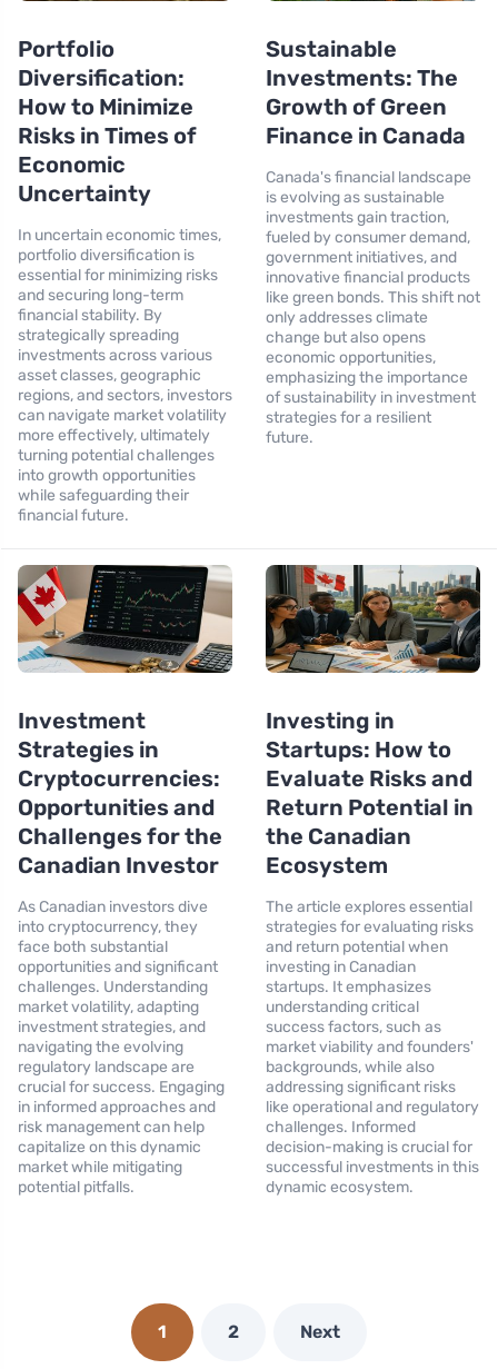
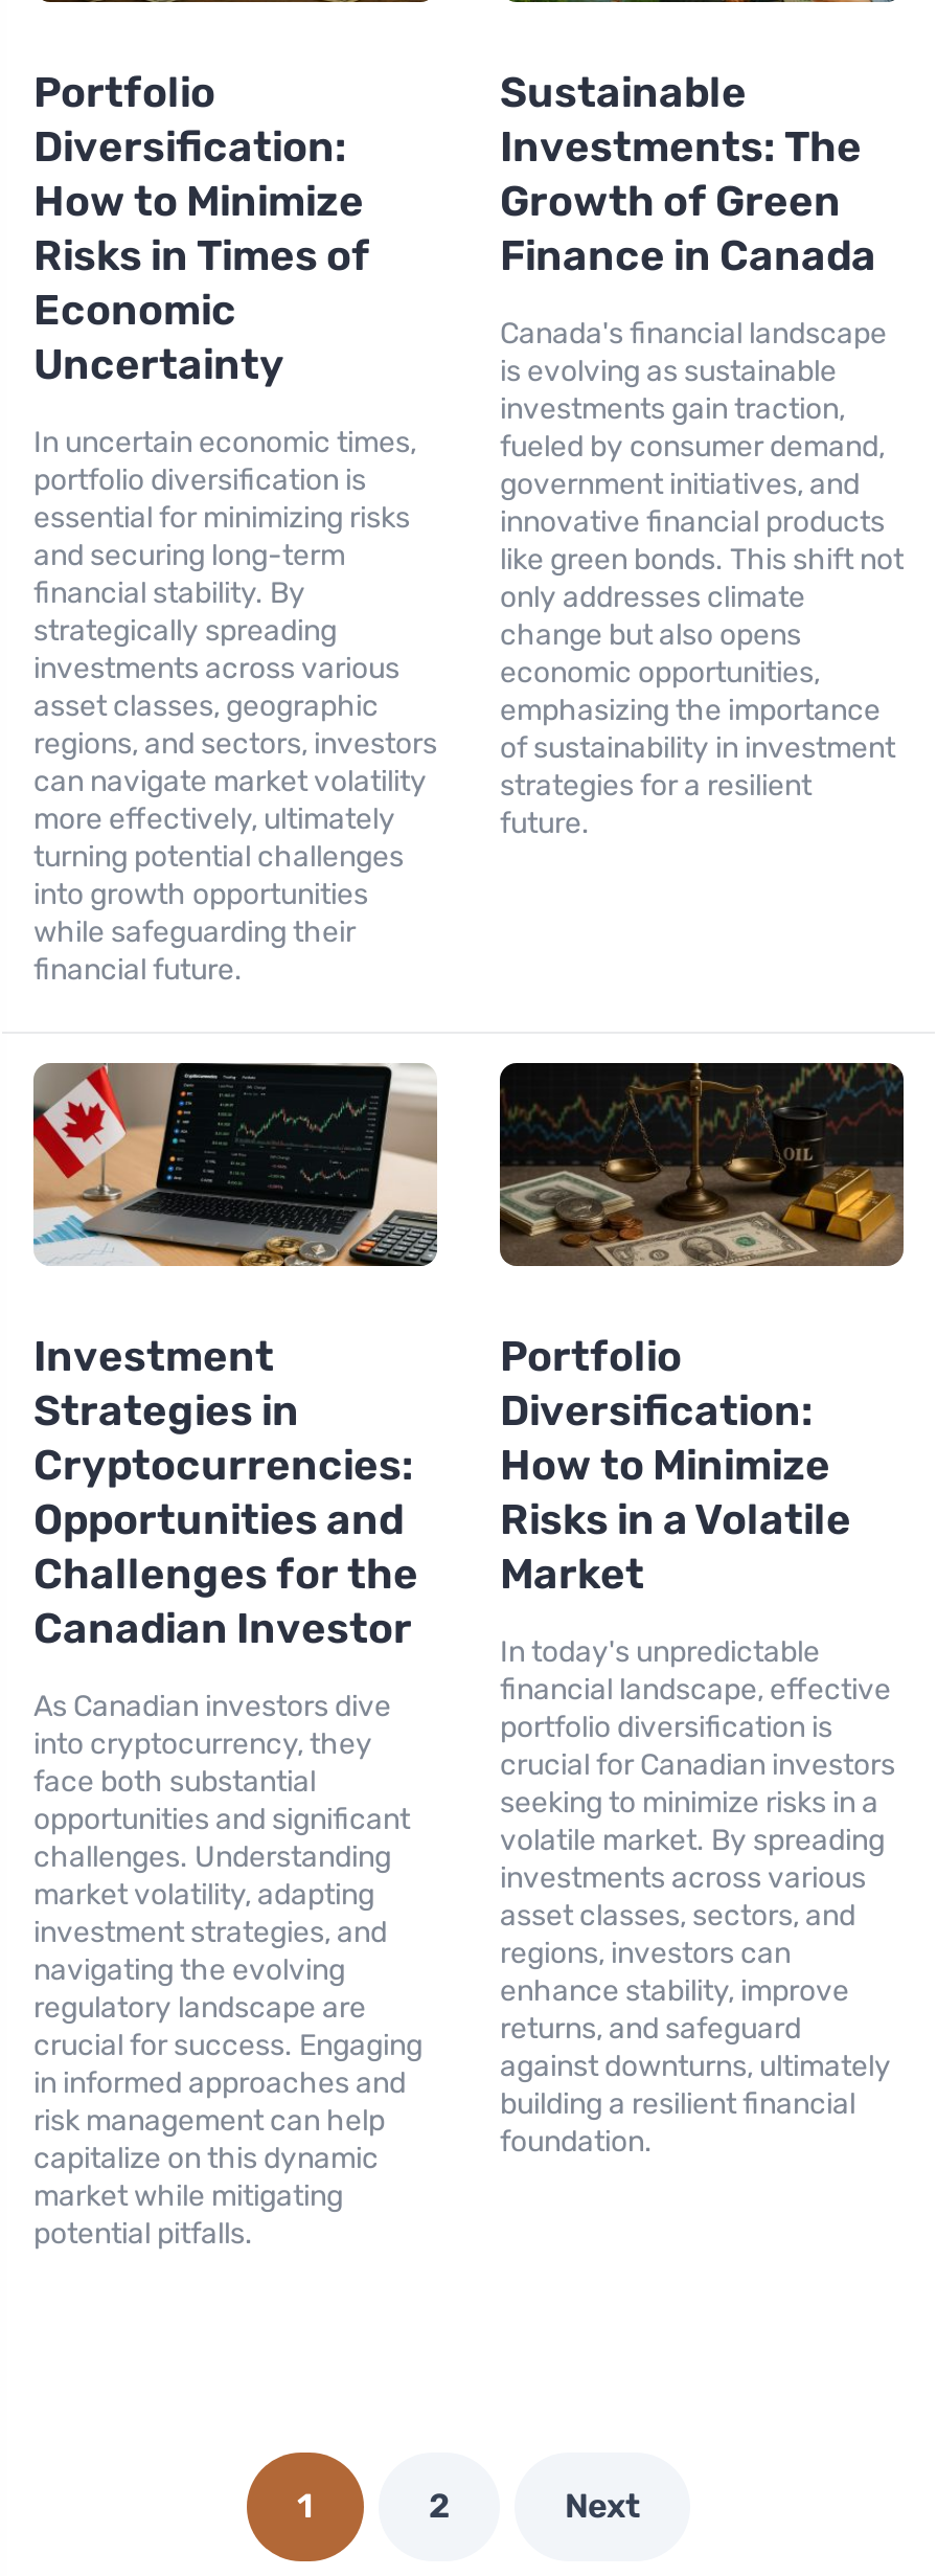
- [image]
- Investing in
- Startups: How to
- Evaluate Risks and
- Return Potential in
- the Canadian
- Ecosystem
+ [image]
+ Portfolio
+ Diversification:
+ How to Minimize
+ Risks in a Volatile
+ Market

- The article explores essential
- strategies for evaluating risks
- and return potential when
- investing in Canadian
- startups. It emphasizes
- understanding critical
- success factors, such as
- market viability and founders'
- backgrounds, while also
- addressing significant risks
- like operational and regulatory
- challenges. Informed
- decision-making is crucial for
- successful investments in this
- dynamic ecosystem.
+ In today's unpredictable
+ financial landscape, effective
+ portfolio diversification is
+ crucial for Canadian investors
+ seeking to minimize risks in a
+ volatile market. By spreading
+ investments across various
+ asset classes, sectors, and
+ regions, investors can
+ enhance stability, improve
+ returns, and safeguard
+ against downturns, ultimately
+ building a resilient financial
+ foundation.
